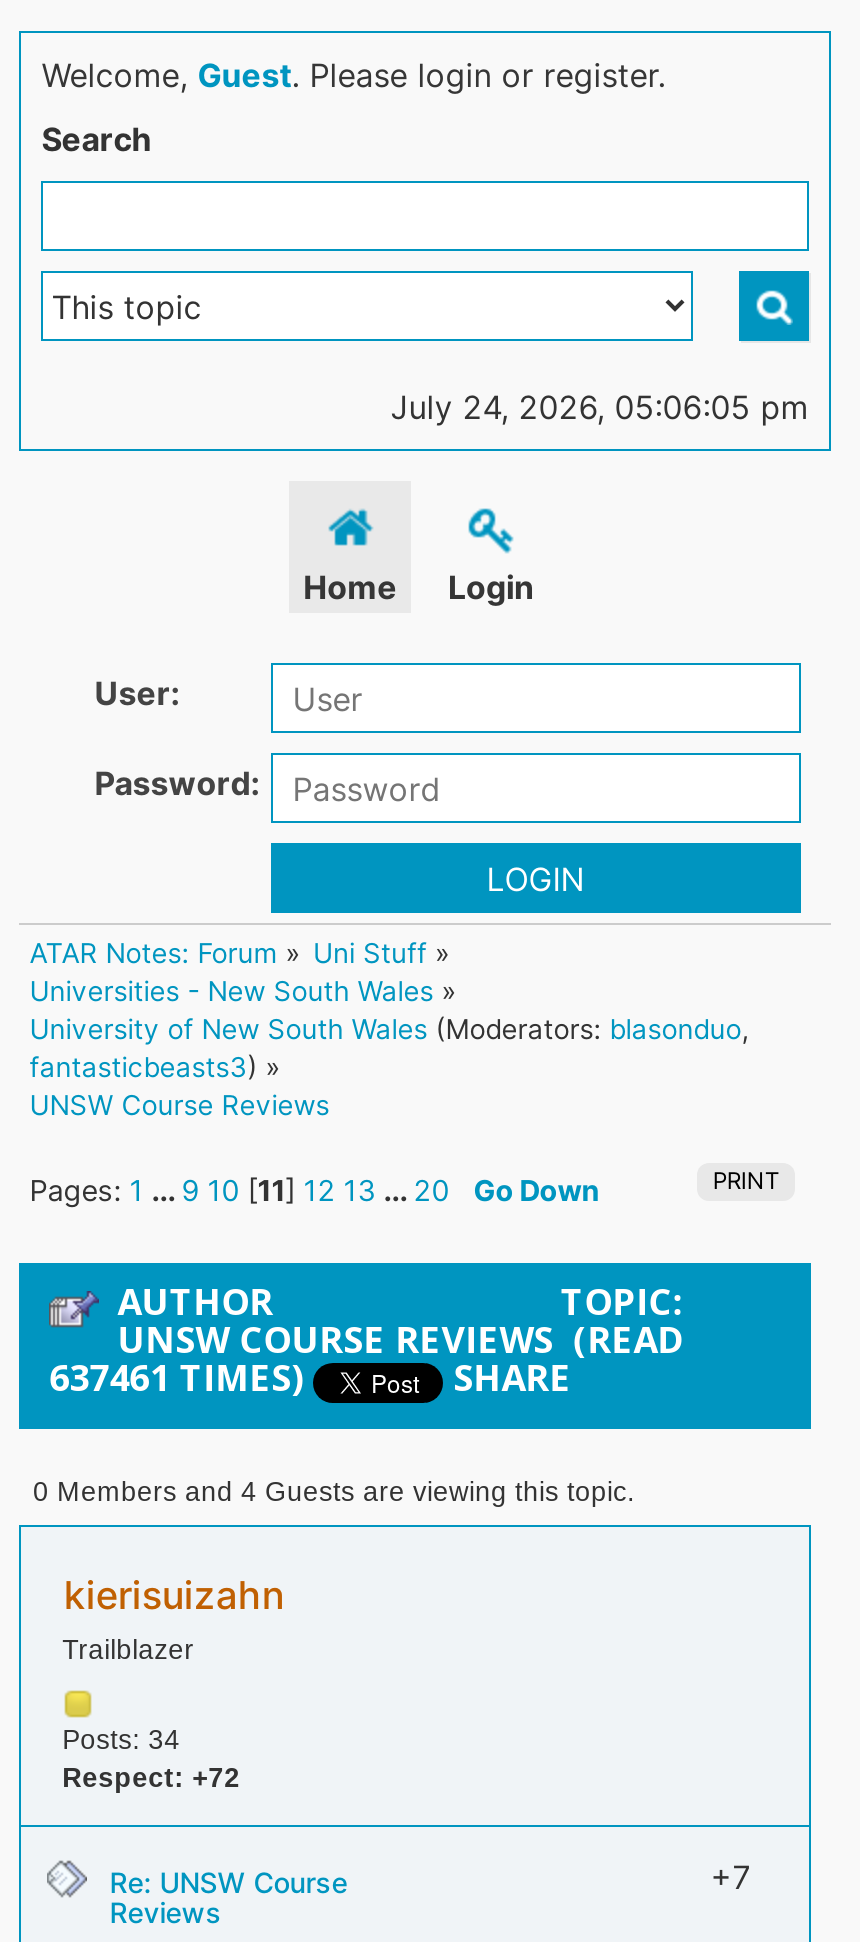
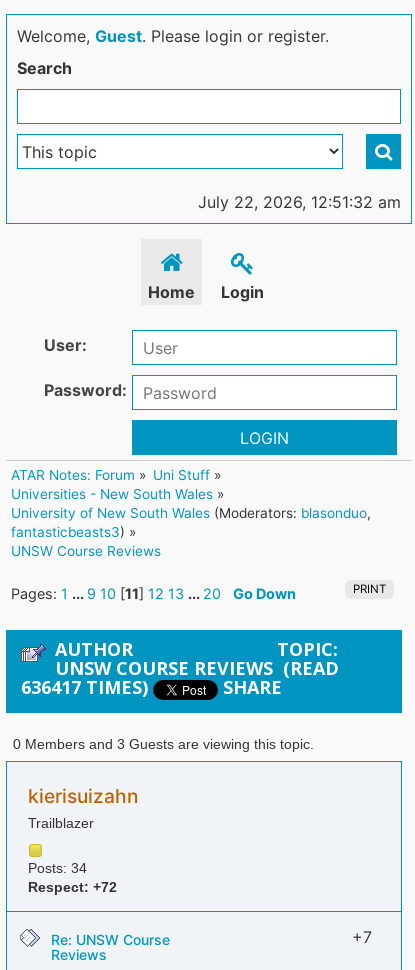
- July 24, 2026, 05:06:05 pm
+ July 22, 2026, 12:51:32 am

- 637461 TIMES)
+ 636417 TIMES)

- 0 Members and 4 Guests are viewing this topic.
+ 0 Members and 3 Guests are viewing this topic.
